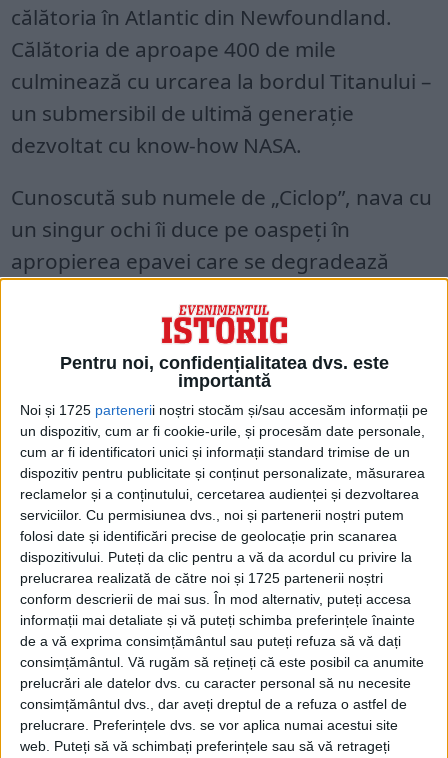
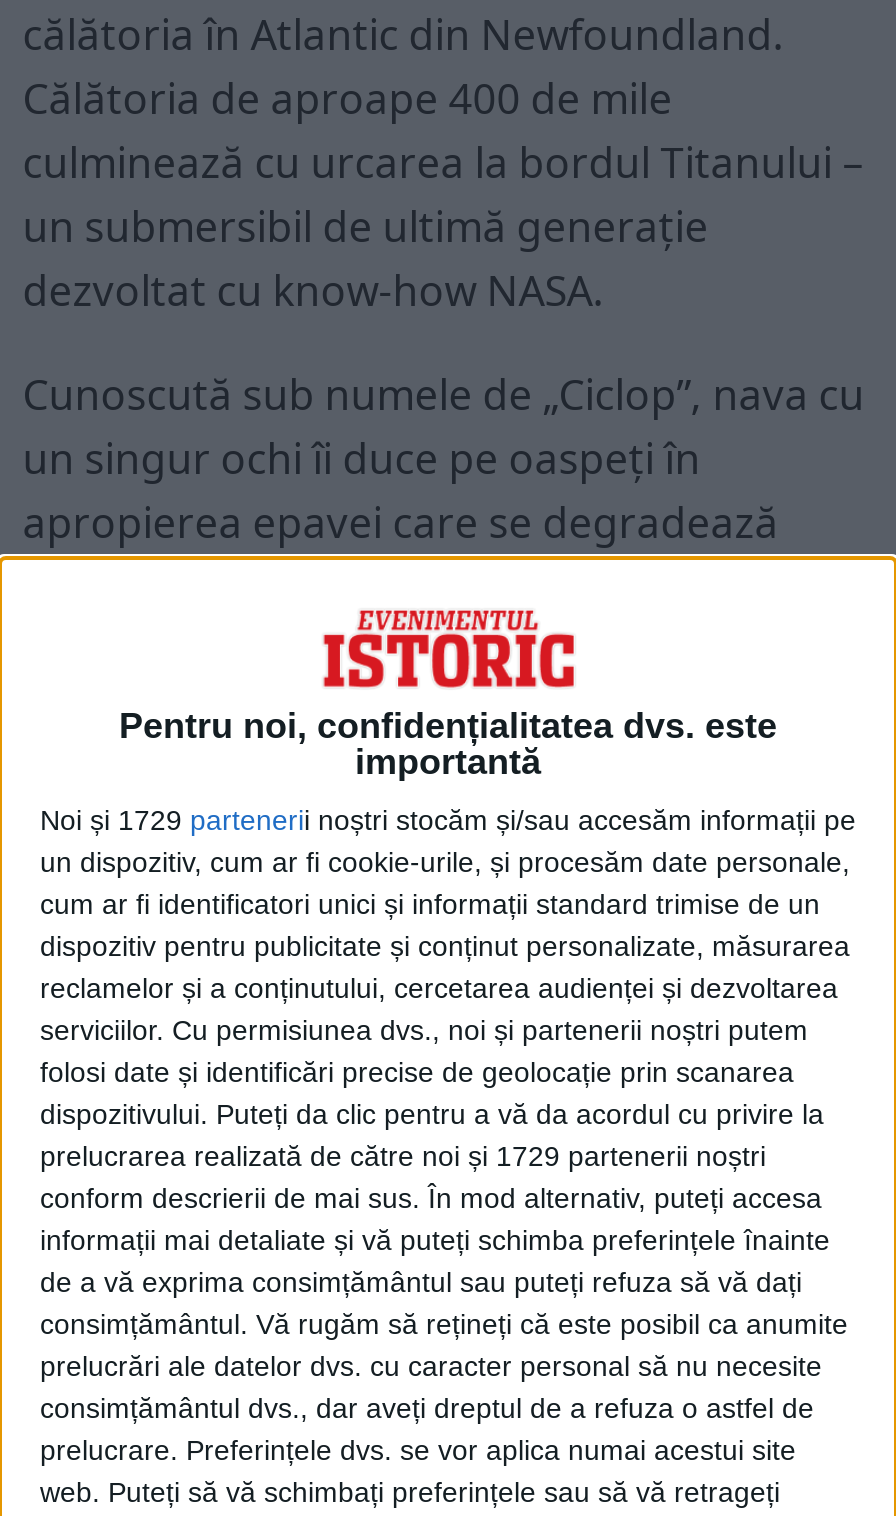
- Noi și 1725 parteneri i noștri stocăm și/sau accesăm informații pe
+ Noi și 1729 parteneri i noștri stocăm și/sau accesăm informații pe

- prelucrarea realizată de către noi și 1725 partenerii noștri
+ prelucrarea realizată de către noi și 1729 partenerii noștri
